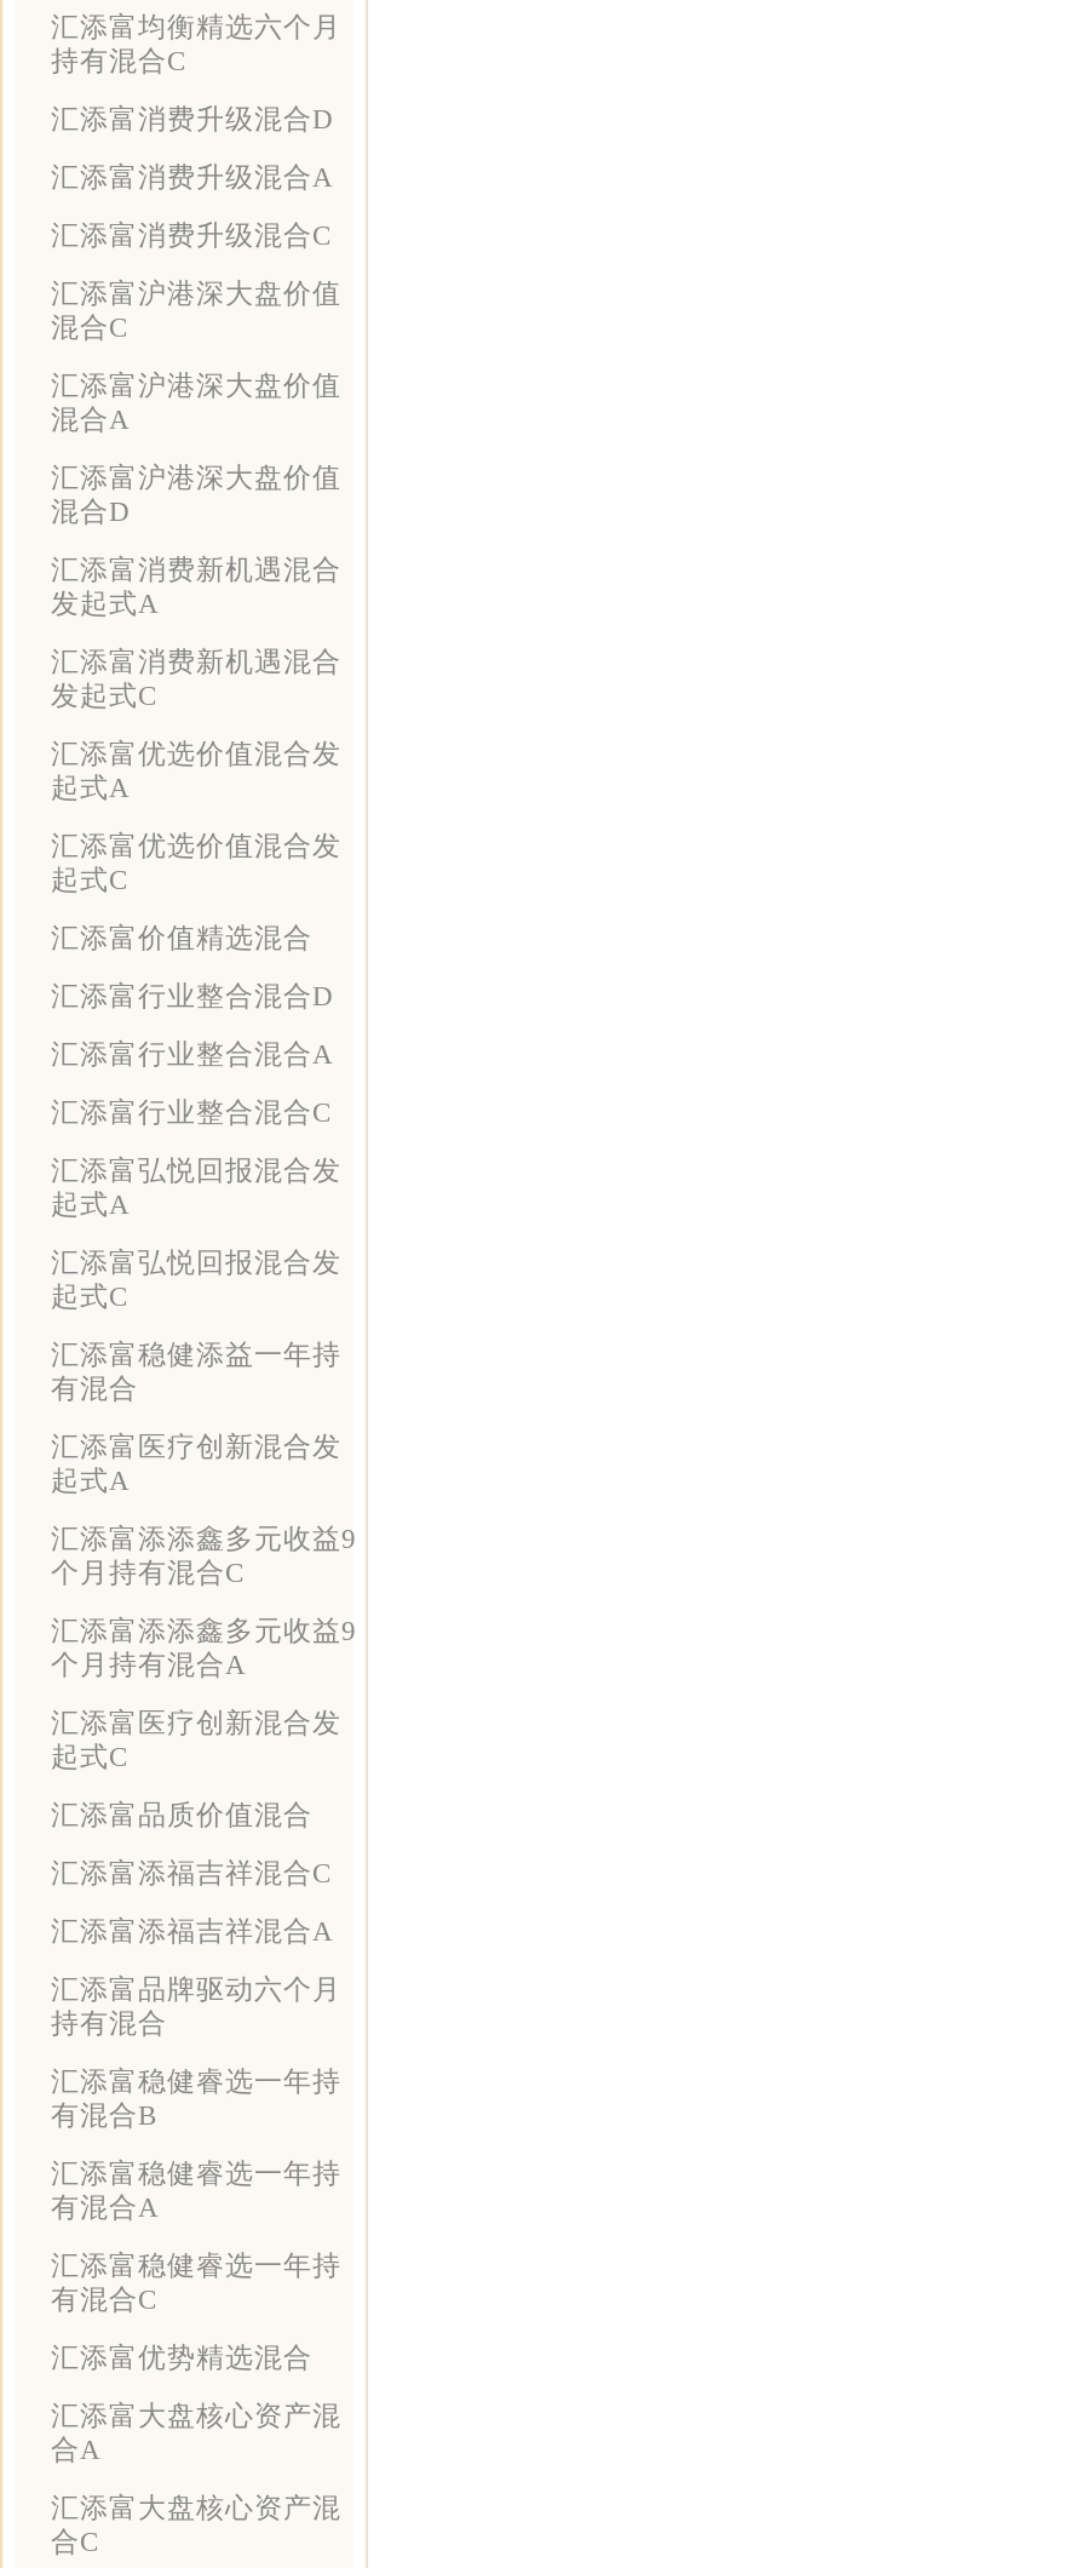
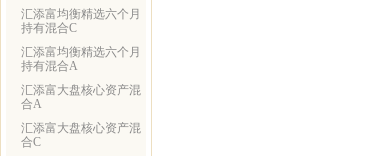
- 汇添富消费升级混合D
- 汇添富消费升级混合A
- 汇添富消费升级混合C
- 汇添富沪港深大盘价值
- 混合C
- 汇添富沪港深大盘价值
- 混合A
- 汇添富沪港深大盘价值
- 混合D
- 汇添富消费新机遇混合
- 发起式A
- 汇添富消费新机遇混合
- 发起式C
- 汇添富优选价值混合发
- 起式A
- 汇添富优选价值混合发
- 起式C
- 汇添富价值精选混合
- 汇添富行业整合混合D
- 汇添富行业整合混合A
- 汇添富行业整合混合C
- 汇添富弘悦回报混合发
- 起式A
- 汇添富弘悦回报混合发
- 起式C
- 汇添富稳健添益一年持
- 有混合
- 汇添富医疗创新混合发
- 起式A
- 汇添富添添鑫多元收益9
- 个月持有混合C
- 汇添富添添鑫多元收益9
- 个月持有混合A
- 汇添富医疗创新混合发
- 起式C
- 汇添富品质价值混合
- 汇添富添福吉祥混合C
- 汇添富添福吉祥混合A
- 汇添富品牌驱动六个月
- 持有混合
- 汇添富稳健睿选一年持
- 有混合B
- 汇添富稳健睿选一年持
- 有混合A
- 汇添富稳健睿选一年持
- 有混合C
- 汇添富优势精选混合
+ 汇添富均衡精选六个月
+ 持有混合A
